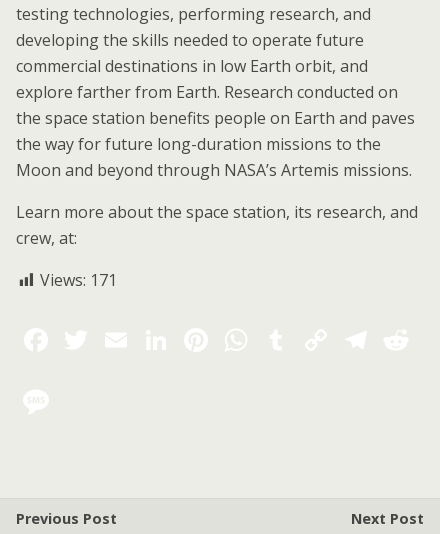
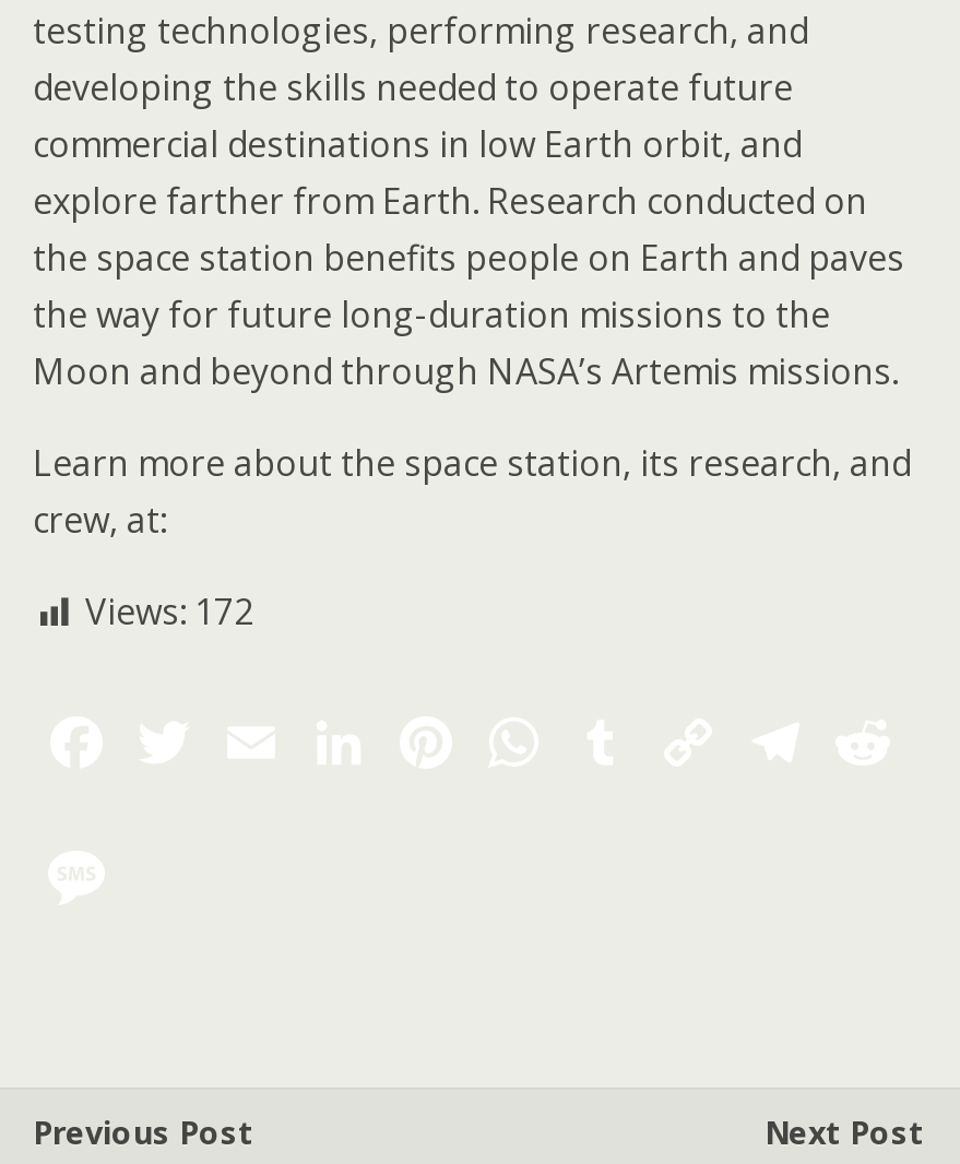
- Views: 171
+ Views: 172
